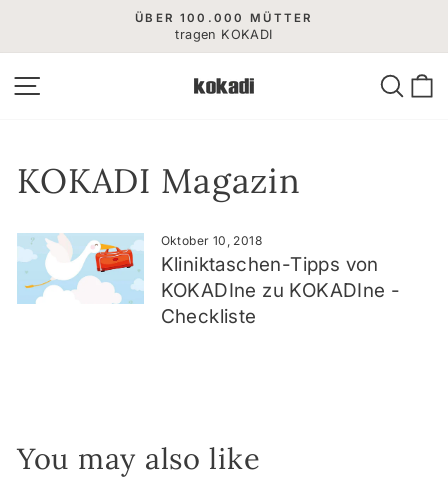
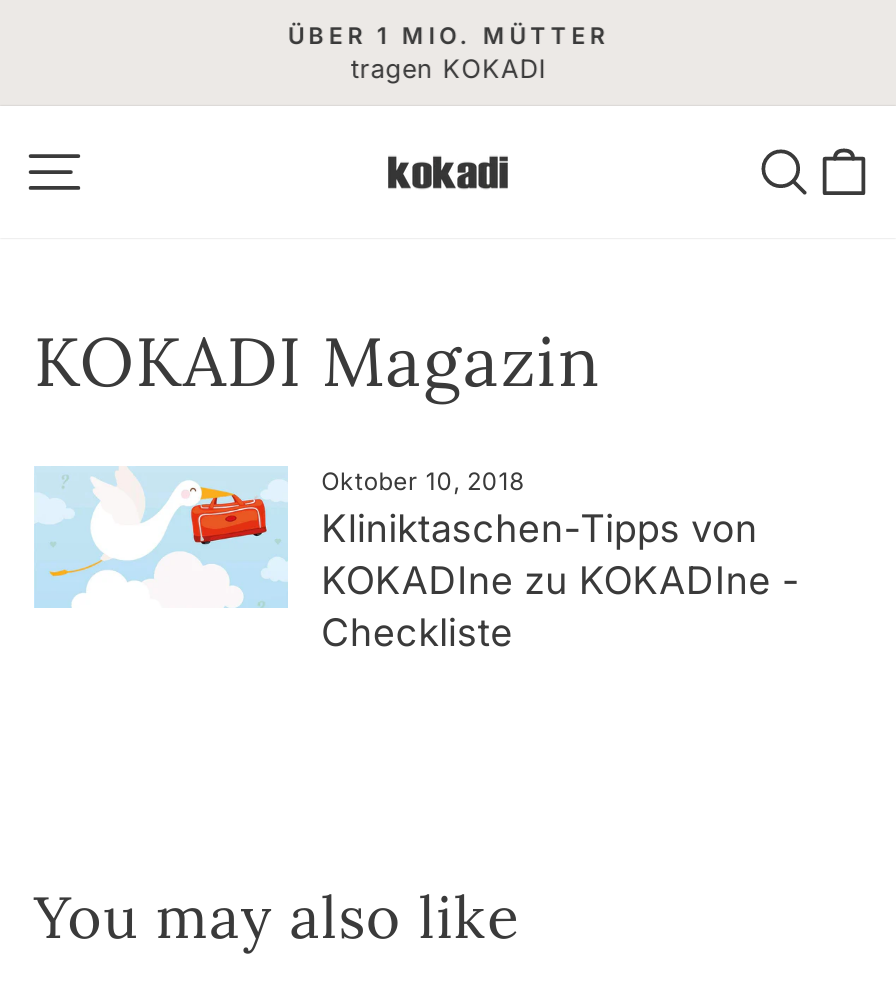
- ÜBER 100.000 MÜTTER
+ ÜBER 1 MIO. MÜTTER
